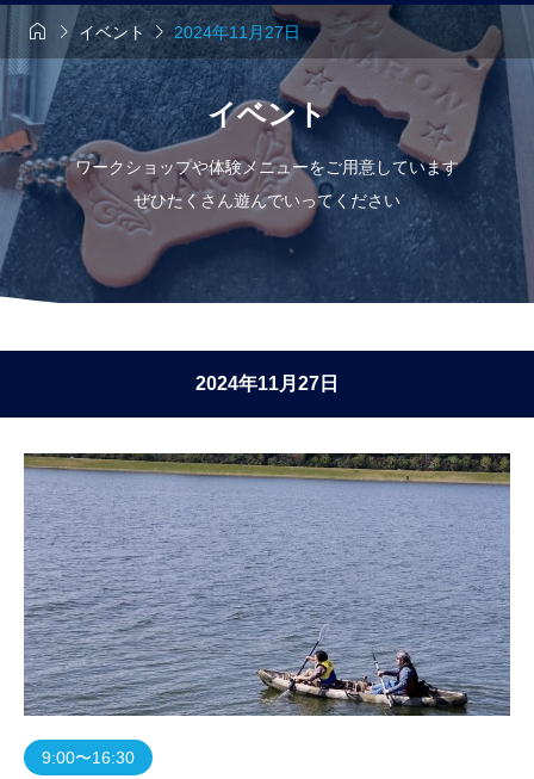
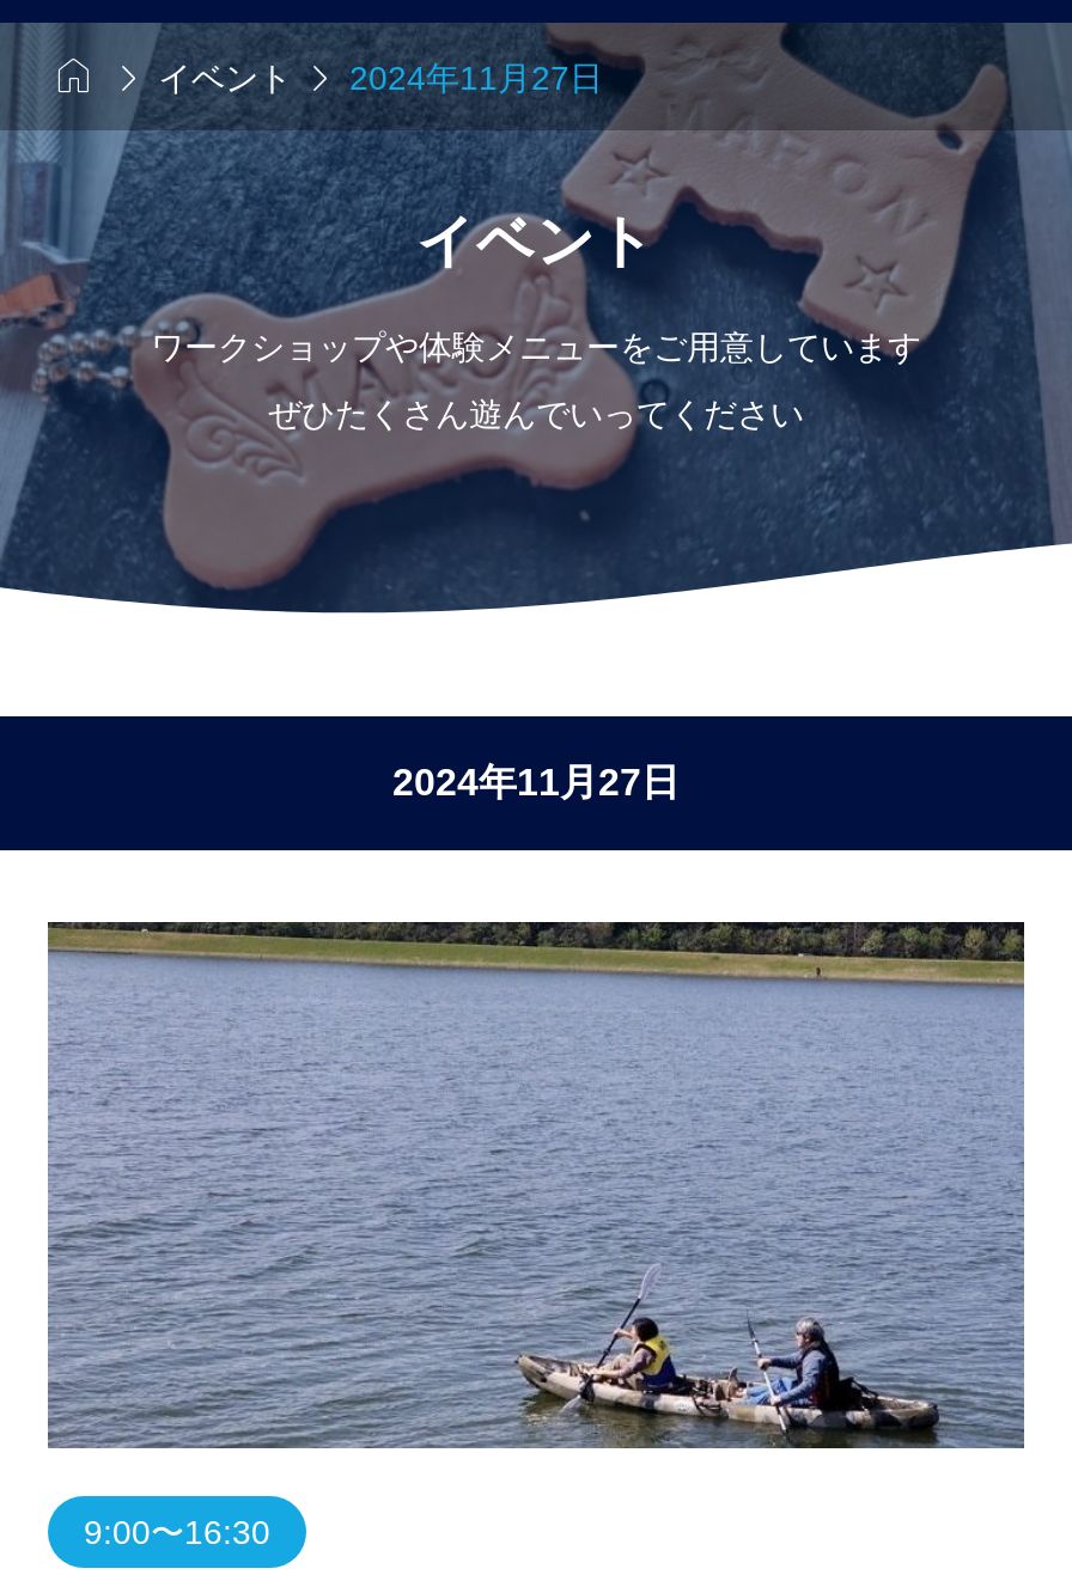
- [image]
+ [image]
